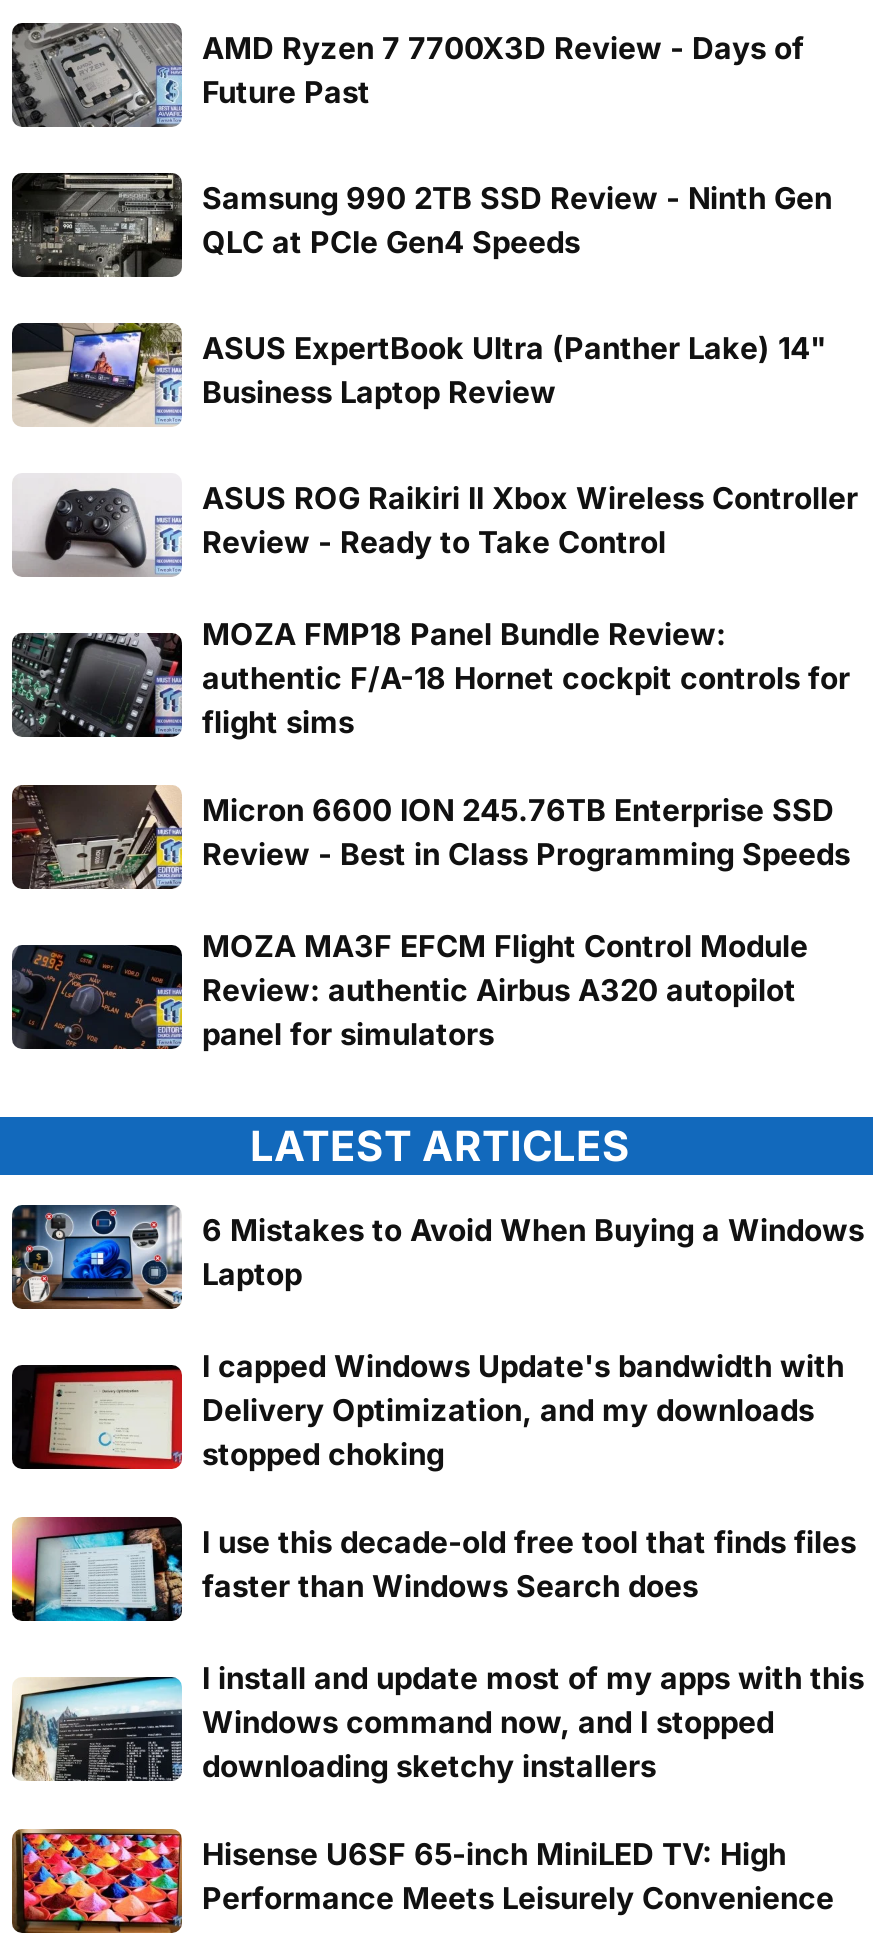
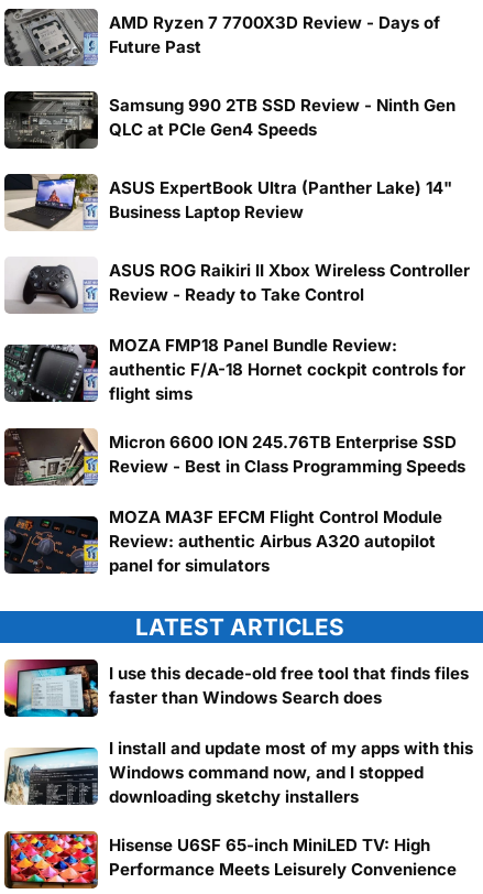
- [image]
- 6 Mistakes to Avoid When Buying a Windows
- Laptop
- I capped Windows Update's bandwidth with
- Delivery Optimization, and my downloads
- stopped choking

- [image]
